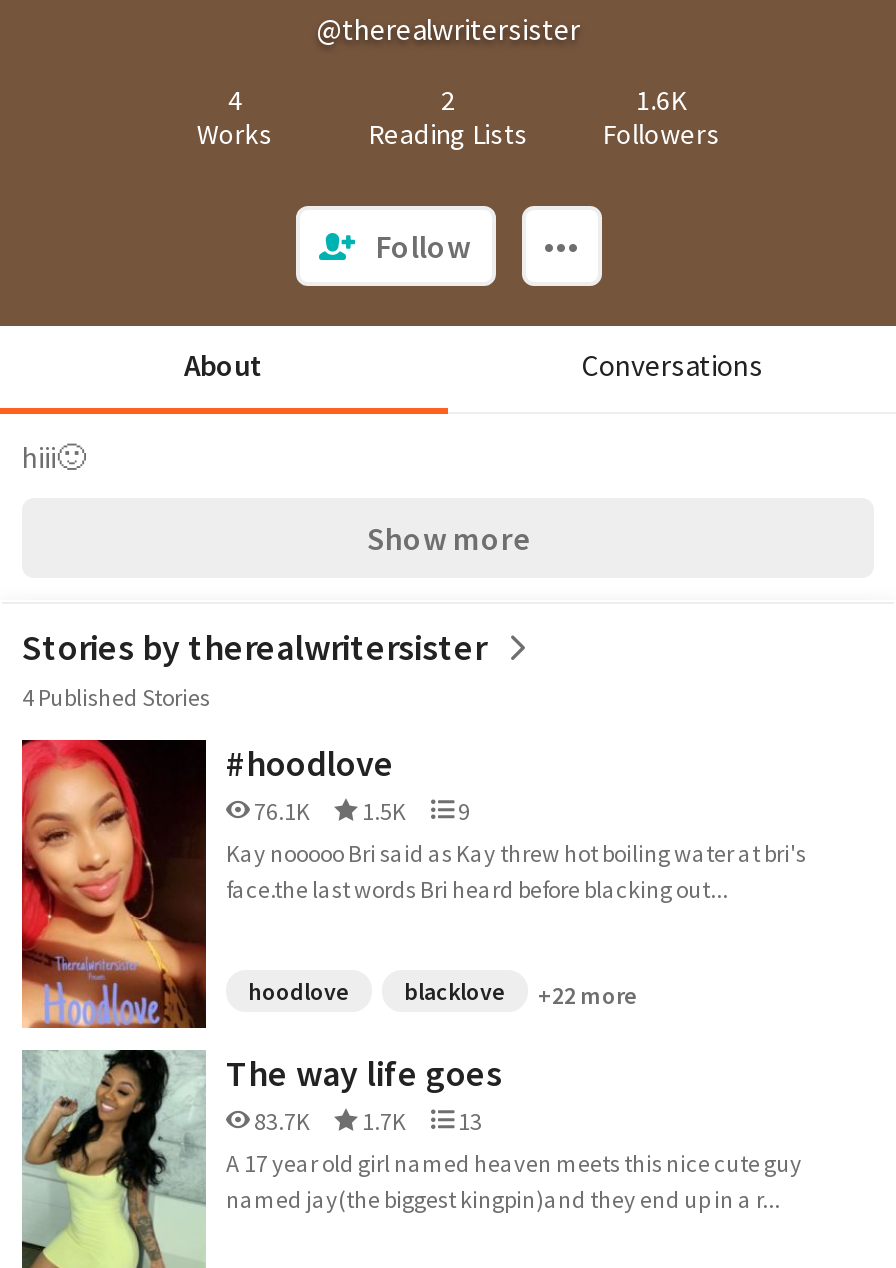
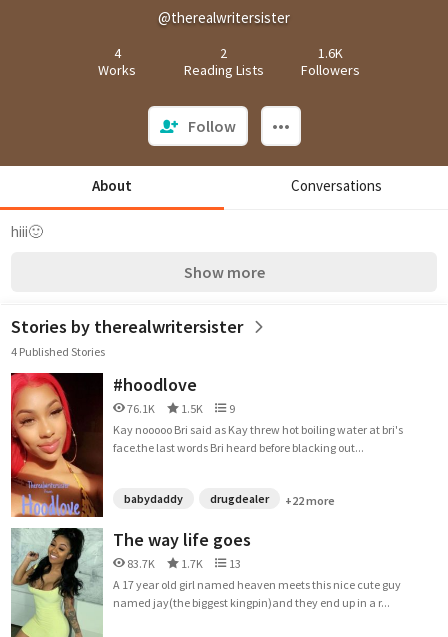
- hoodlove
- blacklove
+ babydaddy
+ drugdealer
